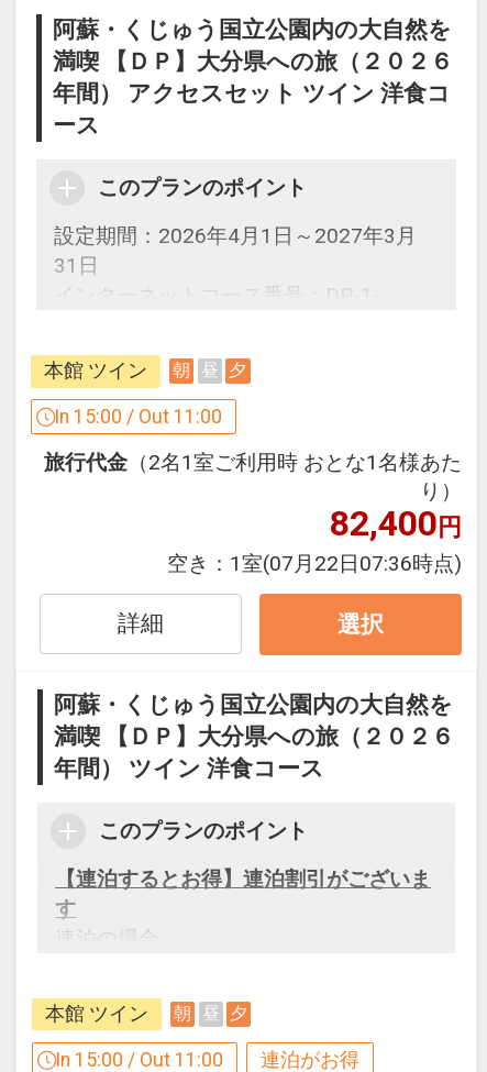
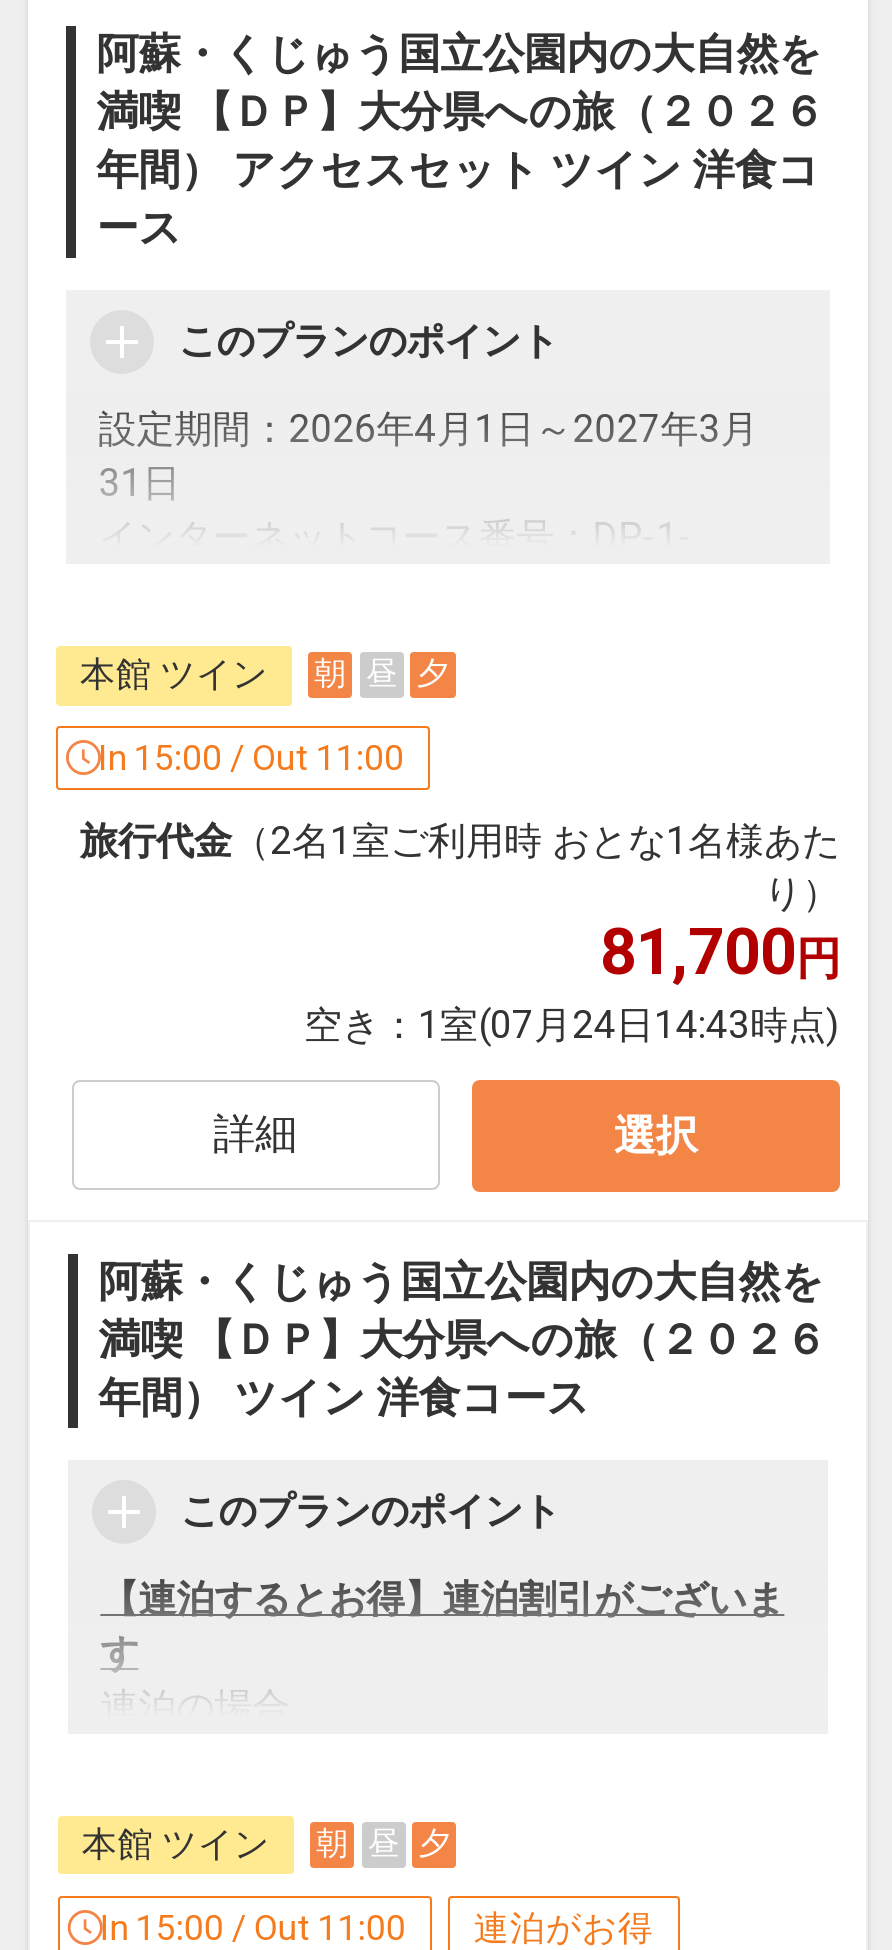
- 82,400円
+ 81,700円

- 空き：1室(07月22日07:36時点)
+ 空き：1室(07月24日14:43時点)
